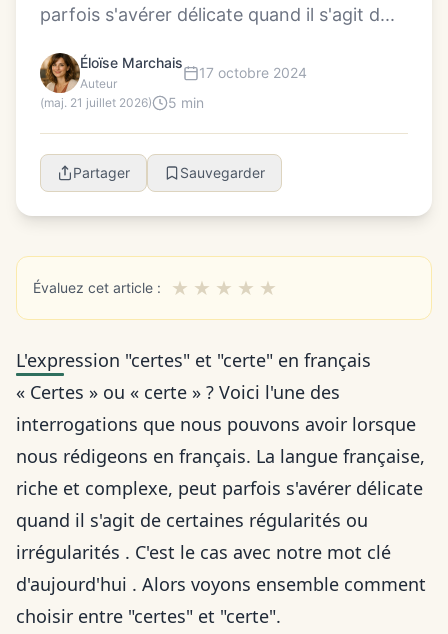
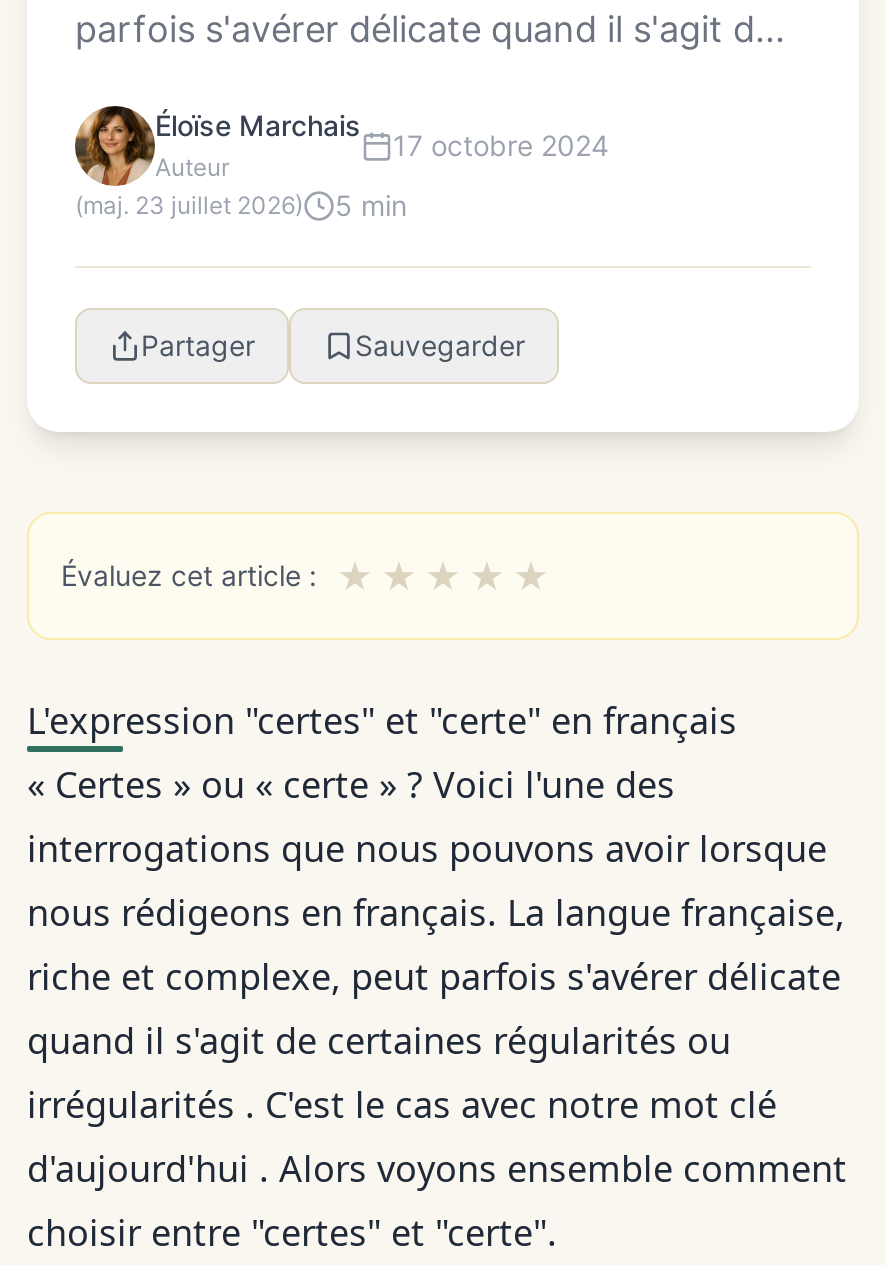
- (maj. 21 juillet 2026) 5 min
+ (maj. 23 juillet 2026) 5 min
